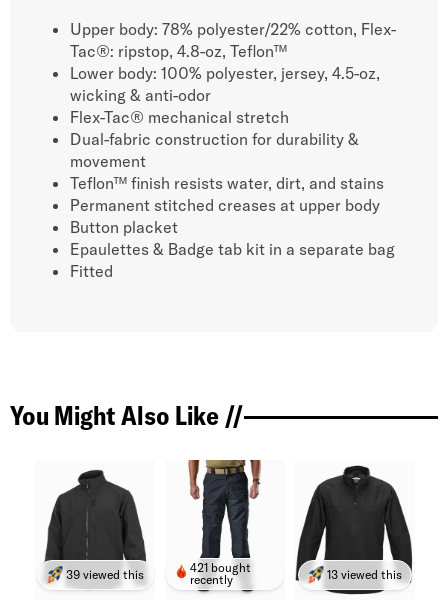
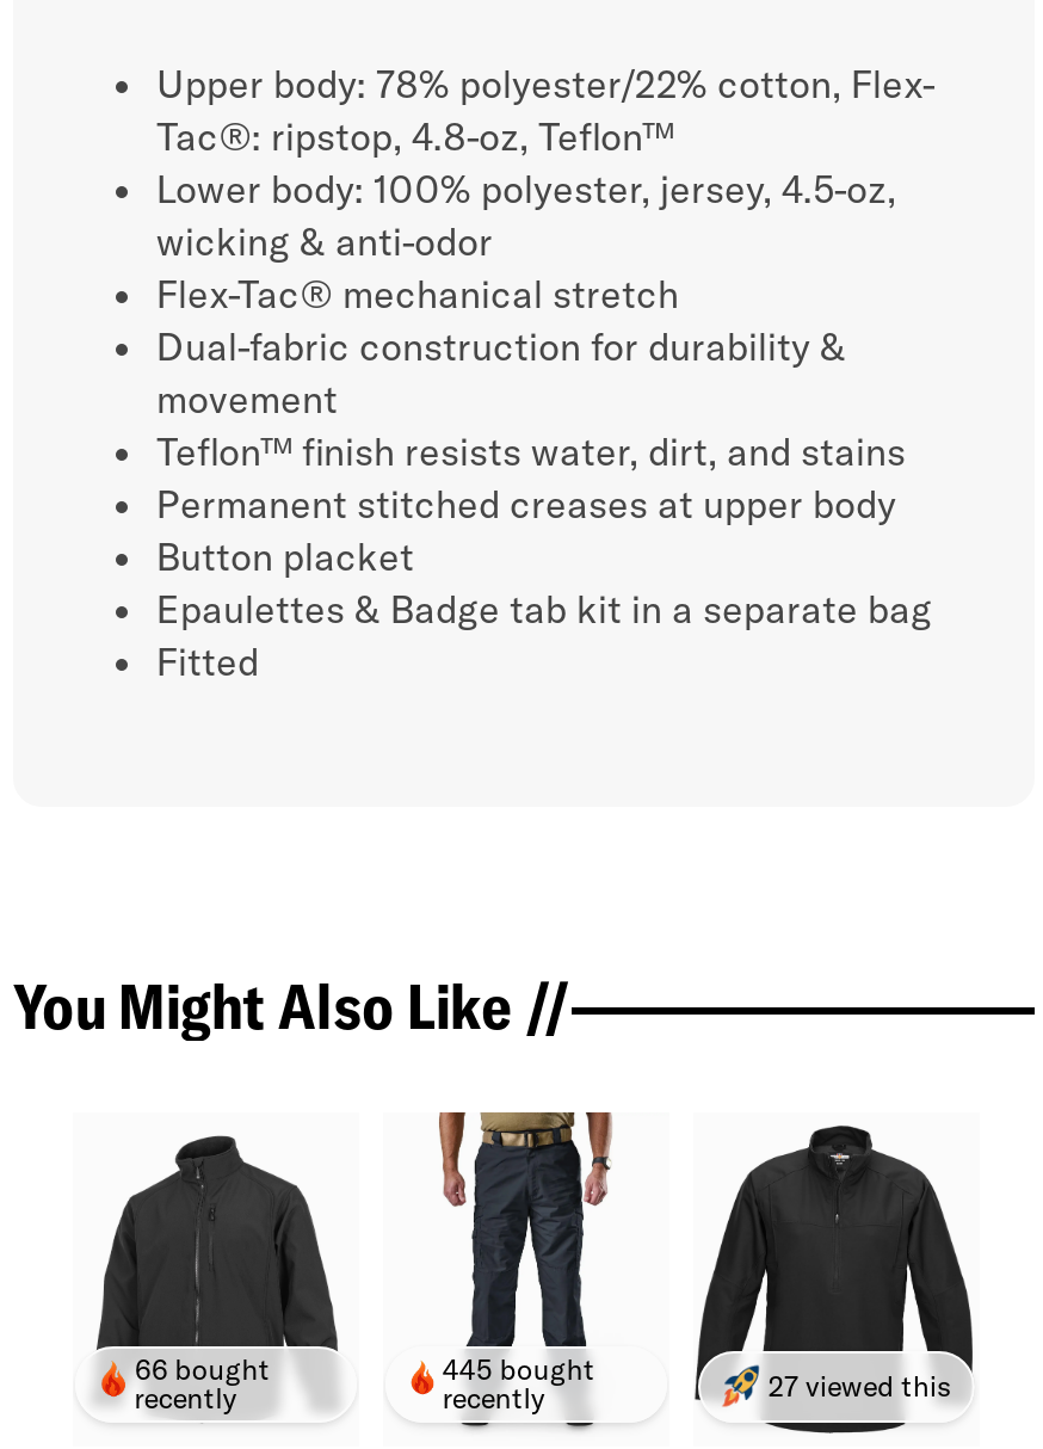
- 421 bought
+ 445 bought

- 39 viewed this
+ 66 bought
+ recently

- 13 viewed this
+ 27 viewed this
